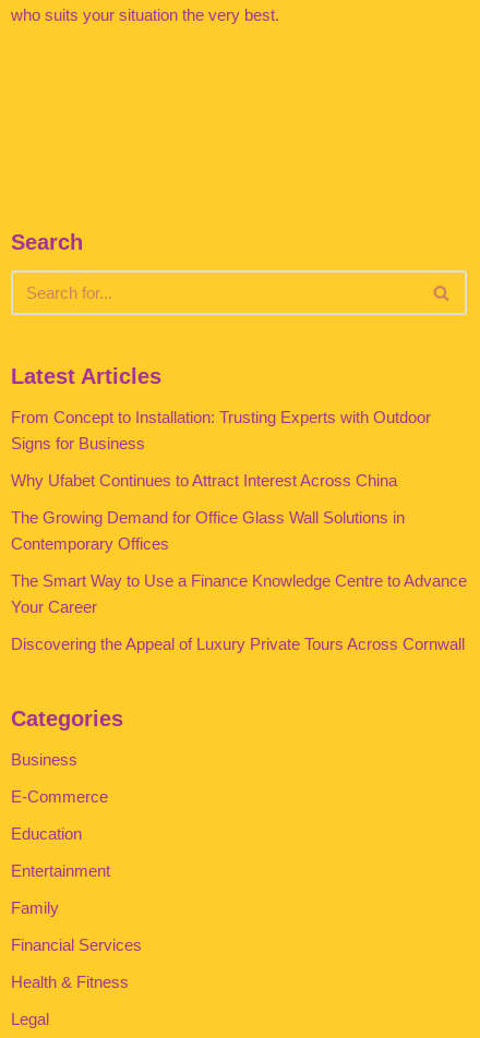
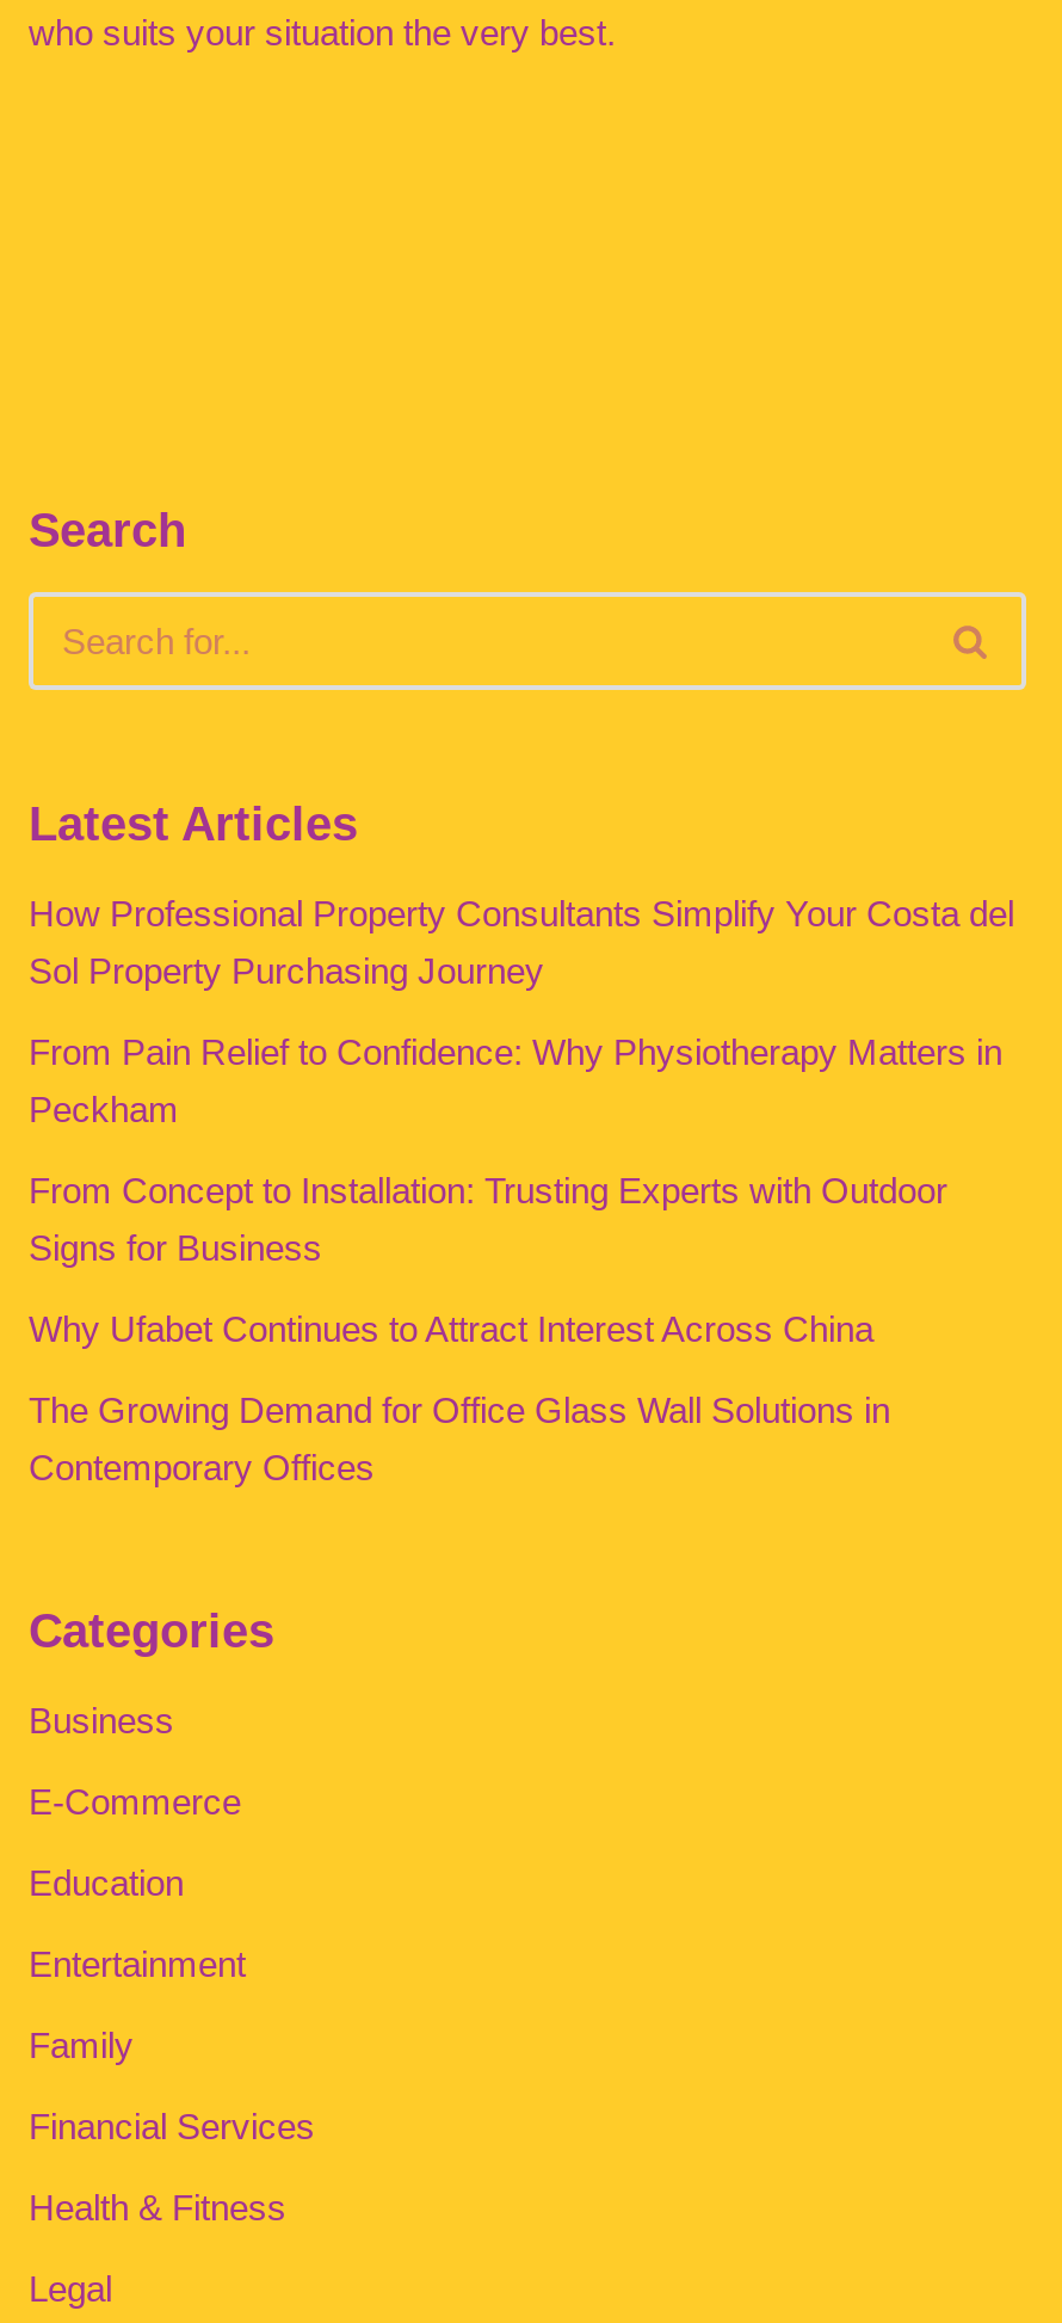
+ How Professional Property Consultants Simplify Your Costa del
+ Sol Property Purchasing Journey
+ From Pain Relief to Confidence: Why Physiotherapy Matters in
+ Peckham

moved down: From Concept to Installation: Trusting Experts with Outdoor | Signs for Business | Why Ufabet Continues to Attract Interest Across China | The Growing Demand for Office Glass Wall Solutions in | Contemporary Offices

- The Smart Way to Use a Finance Knowledge Centre to Advance
- Your Career
- Discovering the Appeal of Luxury Private Tours Across Cornwall
